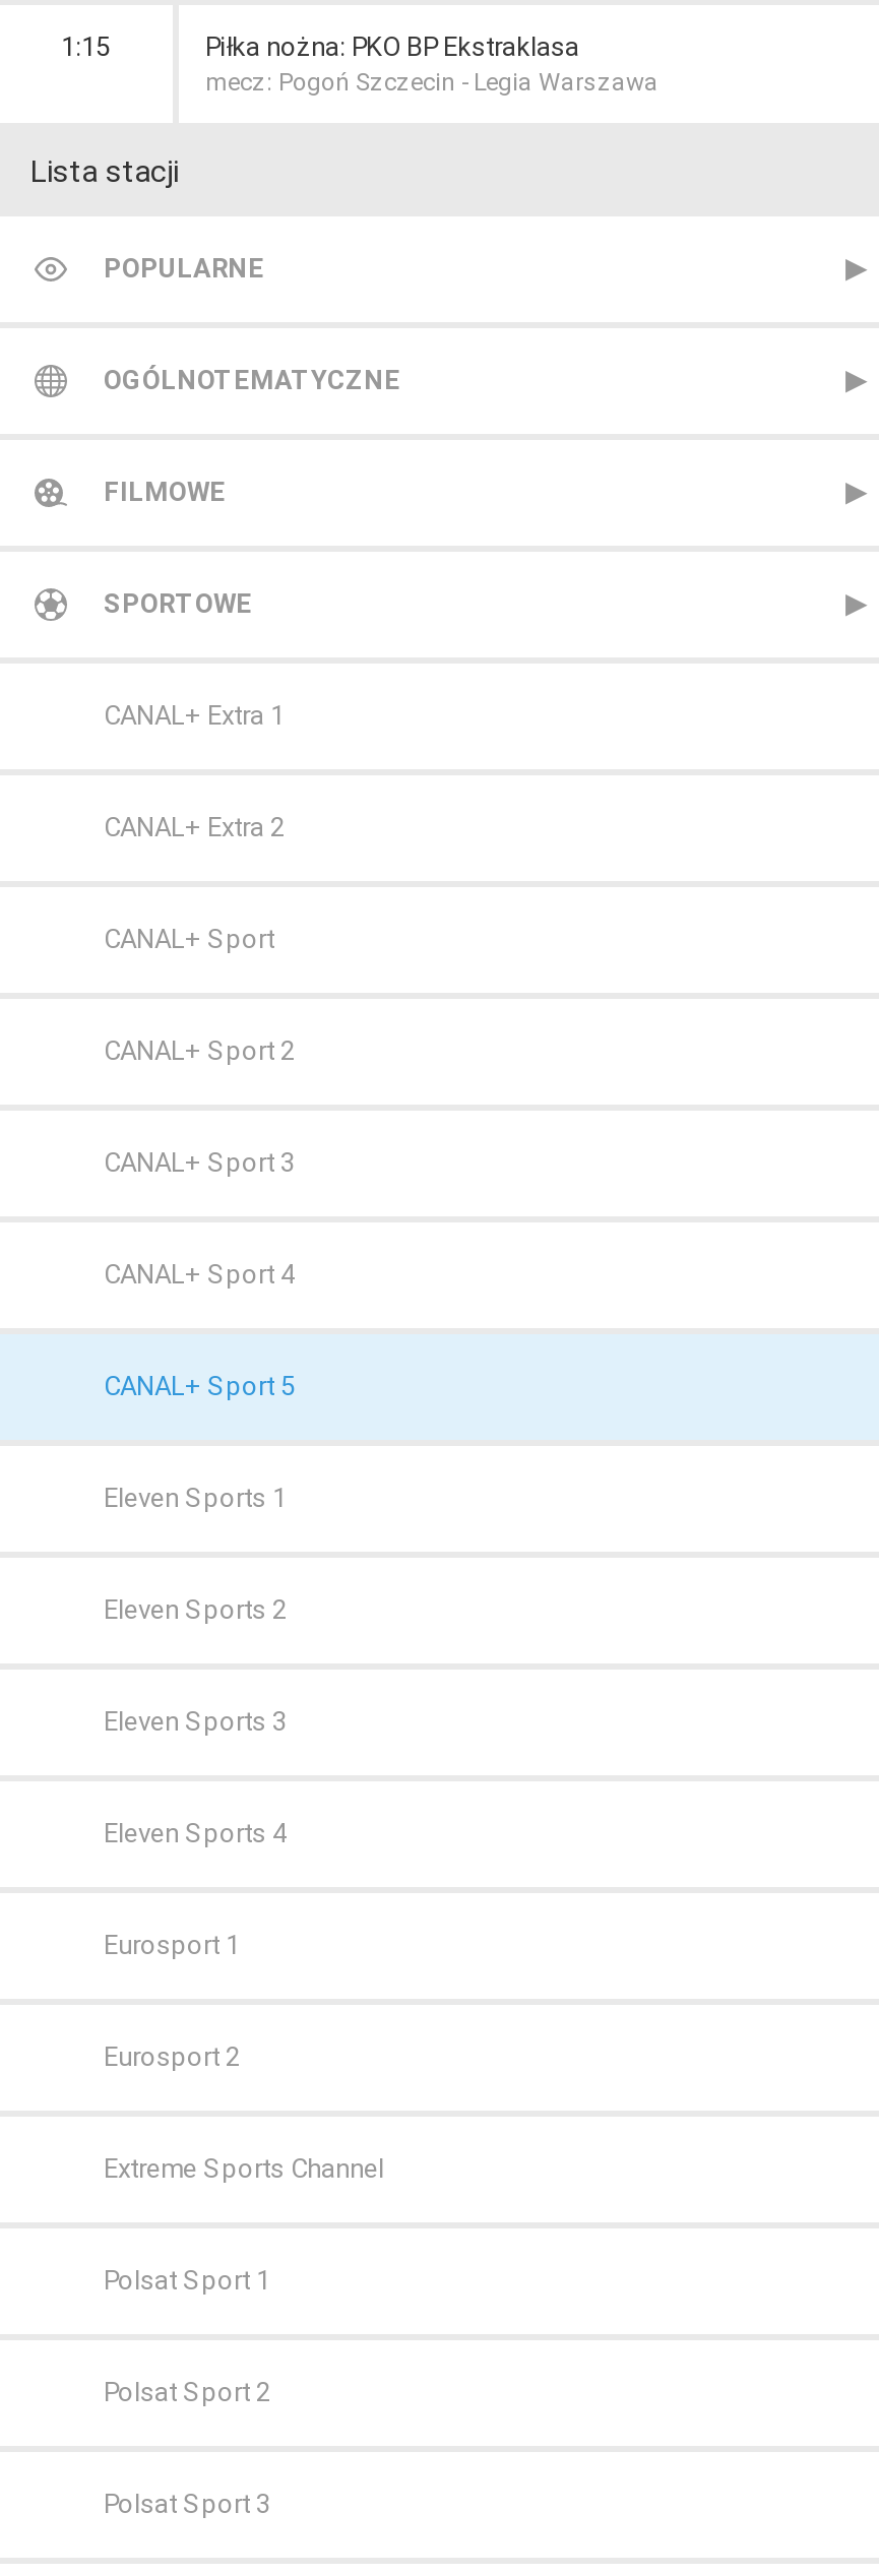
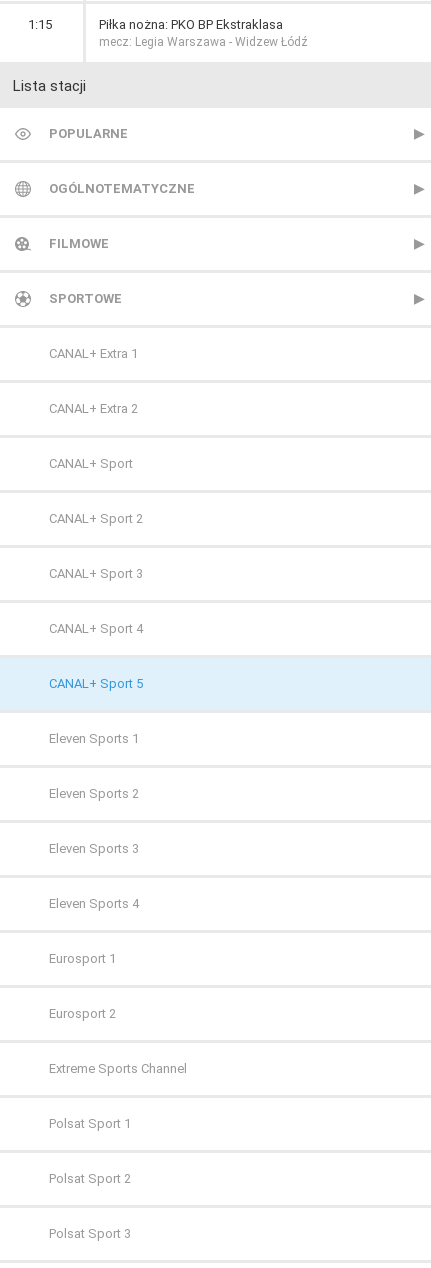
- mecz: Pogoń Szczecin - Legia Warszawa
+ mecz: Legia Warszawa - Widzew Łódź
